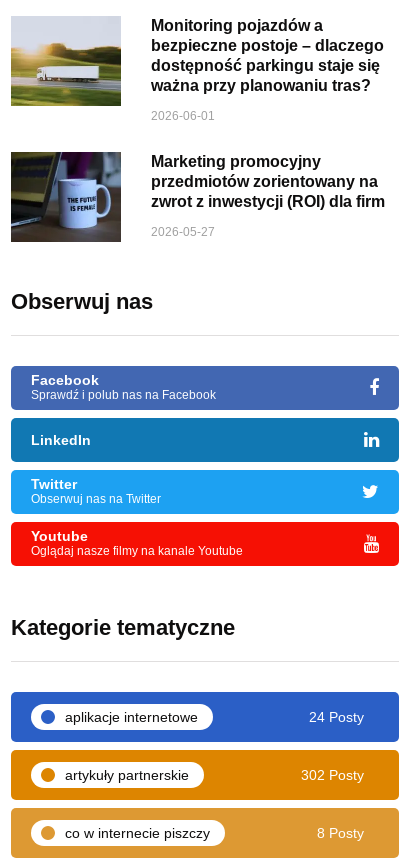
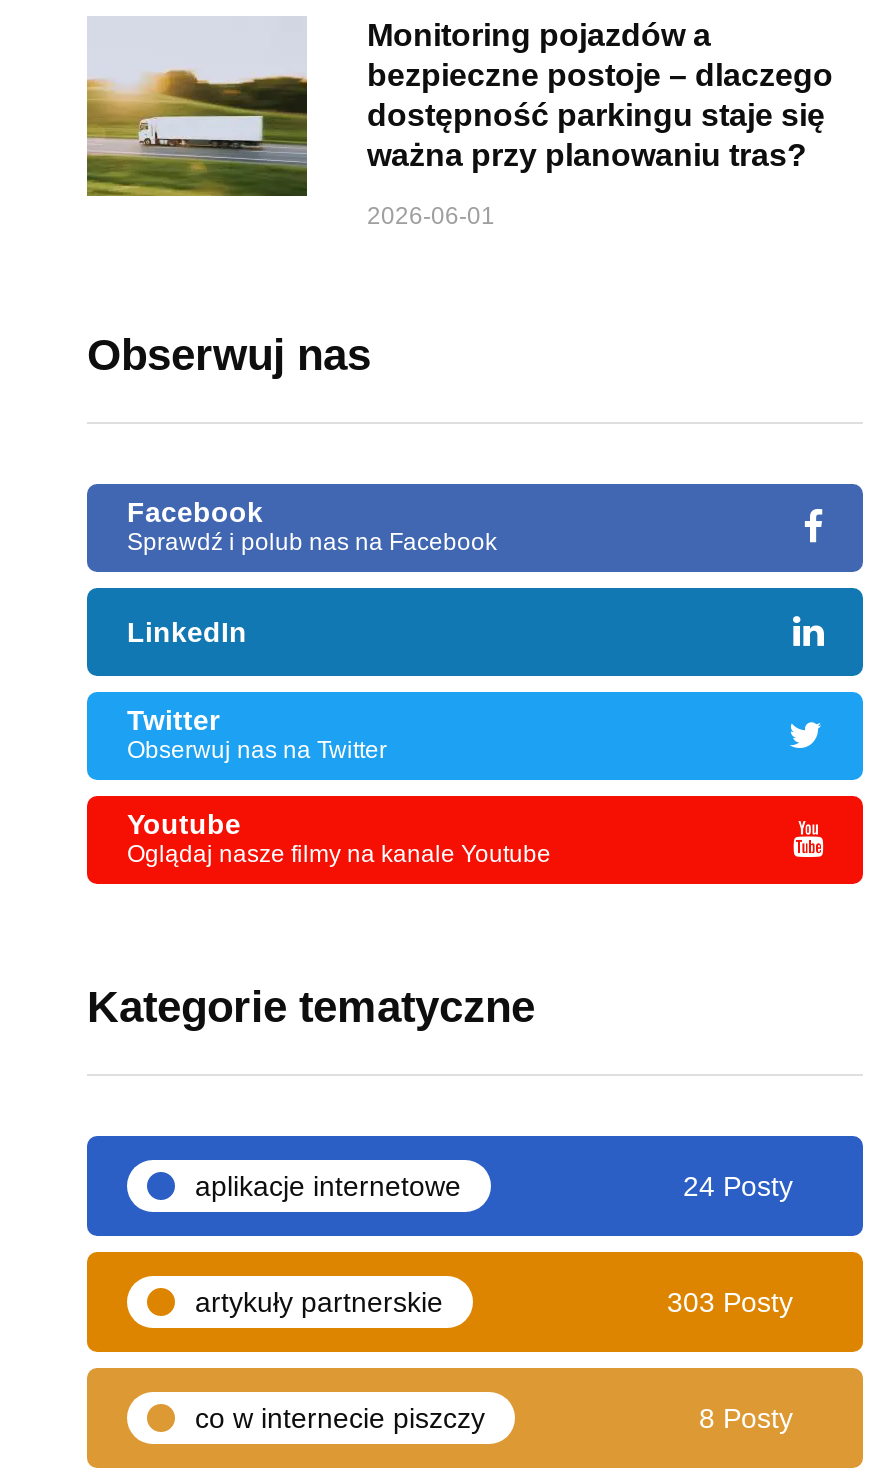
- [image]
- Marketing promocyjny
- przedmiotów zorientowany na
- zwrot z inwestycji (ROI) dla firm
- 2026-05-27

- 302 Posty
+ 303 Posty
